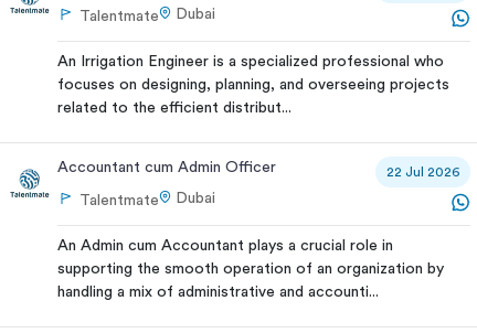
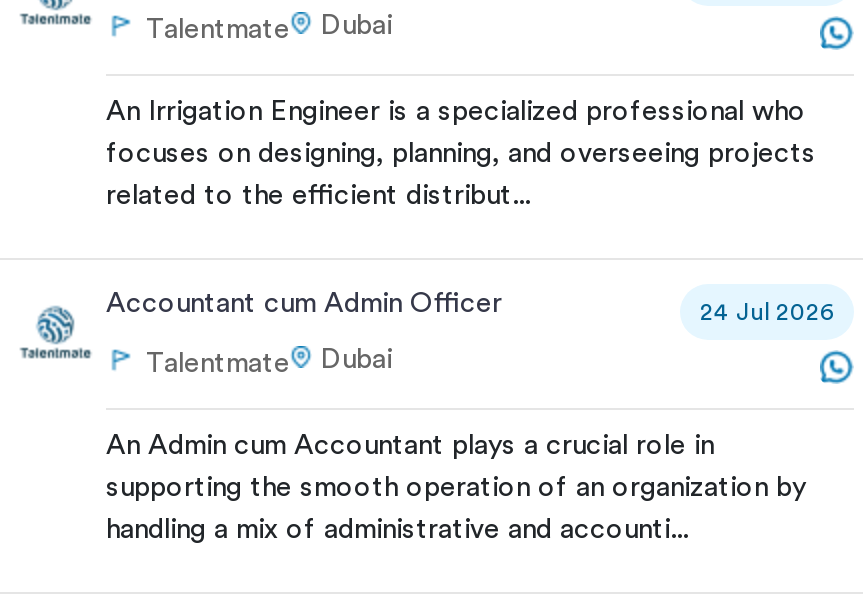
- 22 Jul 2026
+ 24 Jul 2026
